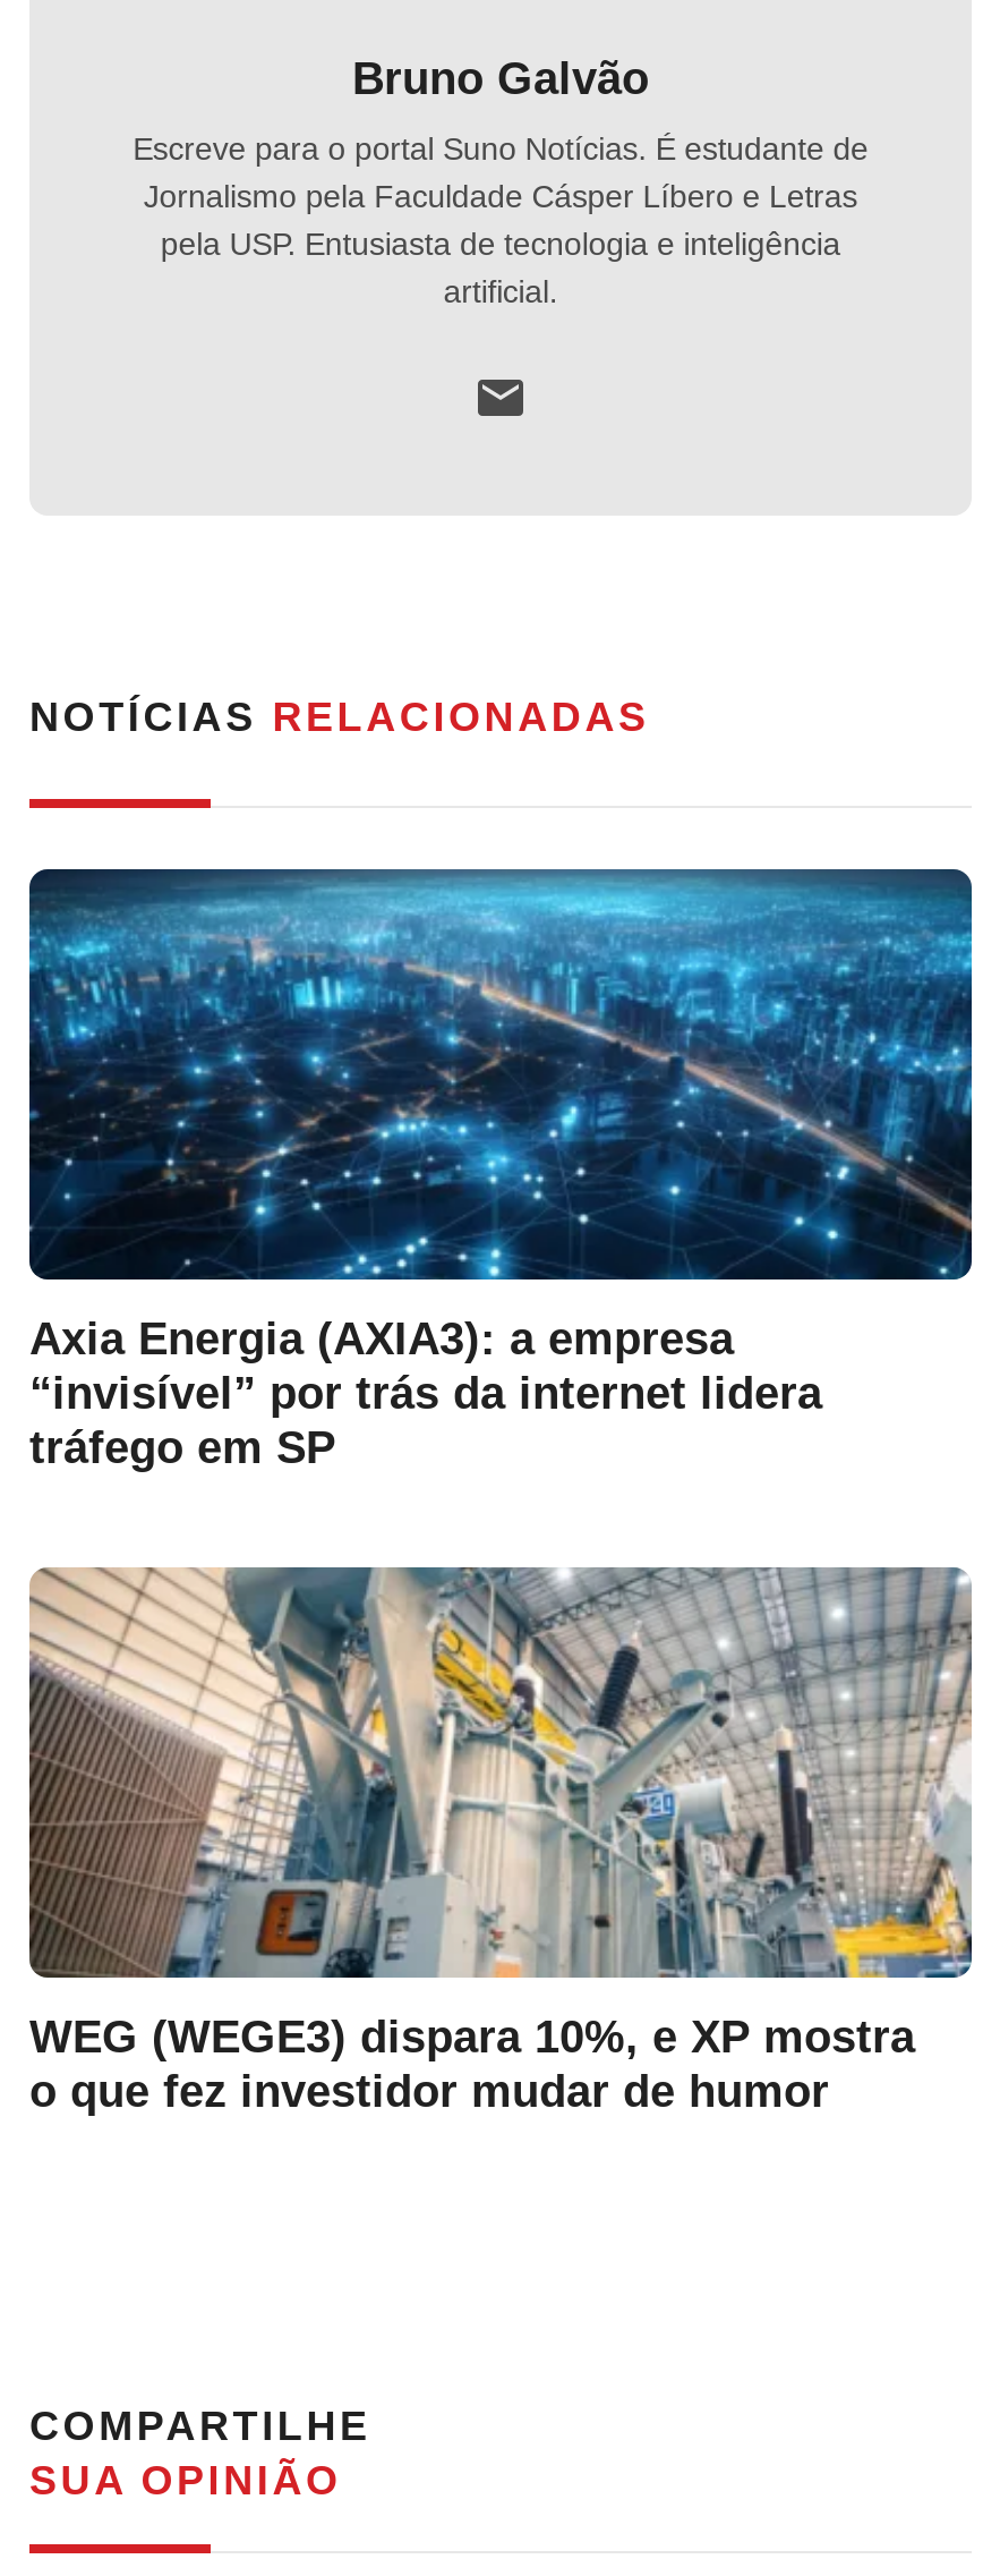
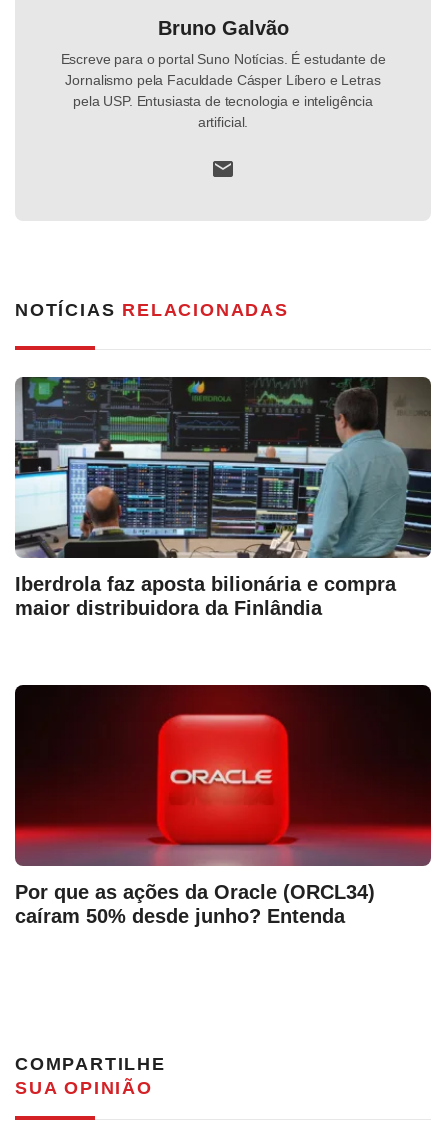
- [image]
- Axia Energia (AXIA3): a empresa
- “invisível” por trás da internet lidera
- tráfego em SP
+ [image]
+ Iberdrola faz aposta bilionária e compra
+ maior distribuidora da Finlândia

- [image]
- WEG (WEGE3) dispara 10%, e XP mostra
- o que fez investidor mudar de humor
+ [image]
+ Por que as ações da Oracle (ORCL34)
+ caíram 50% desde junho? Entenda
